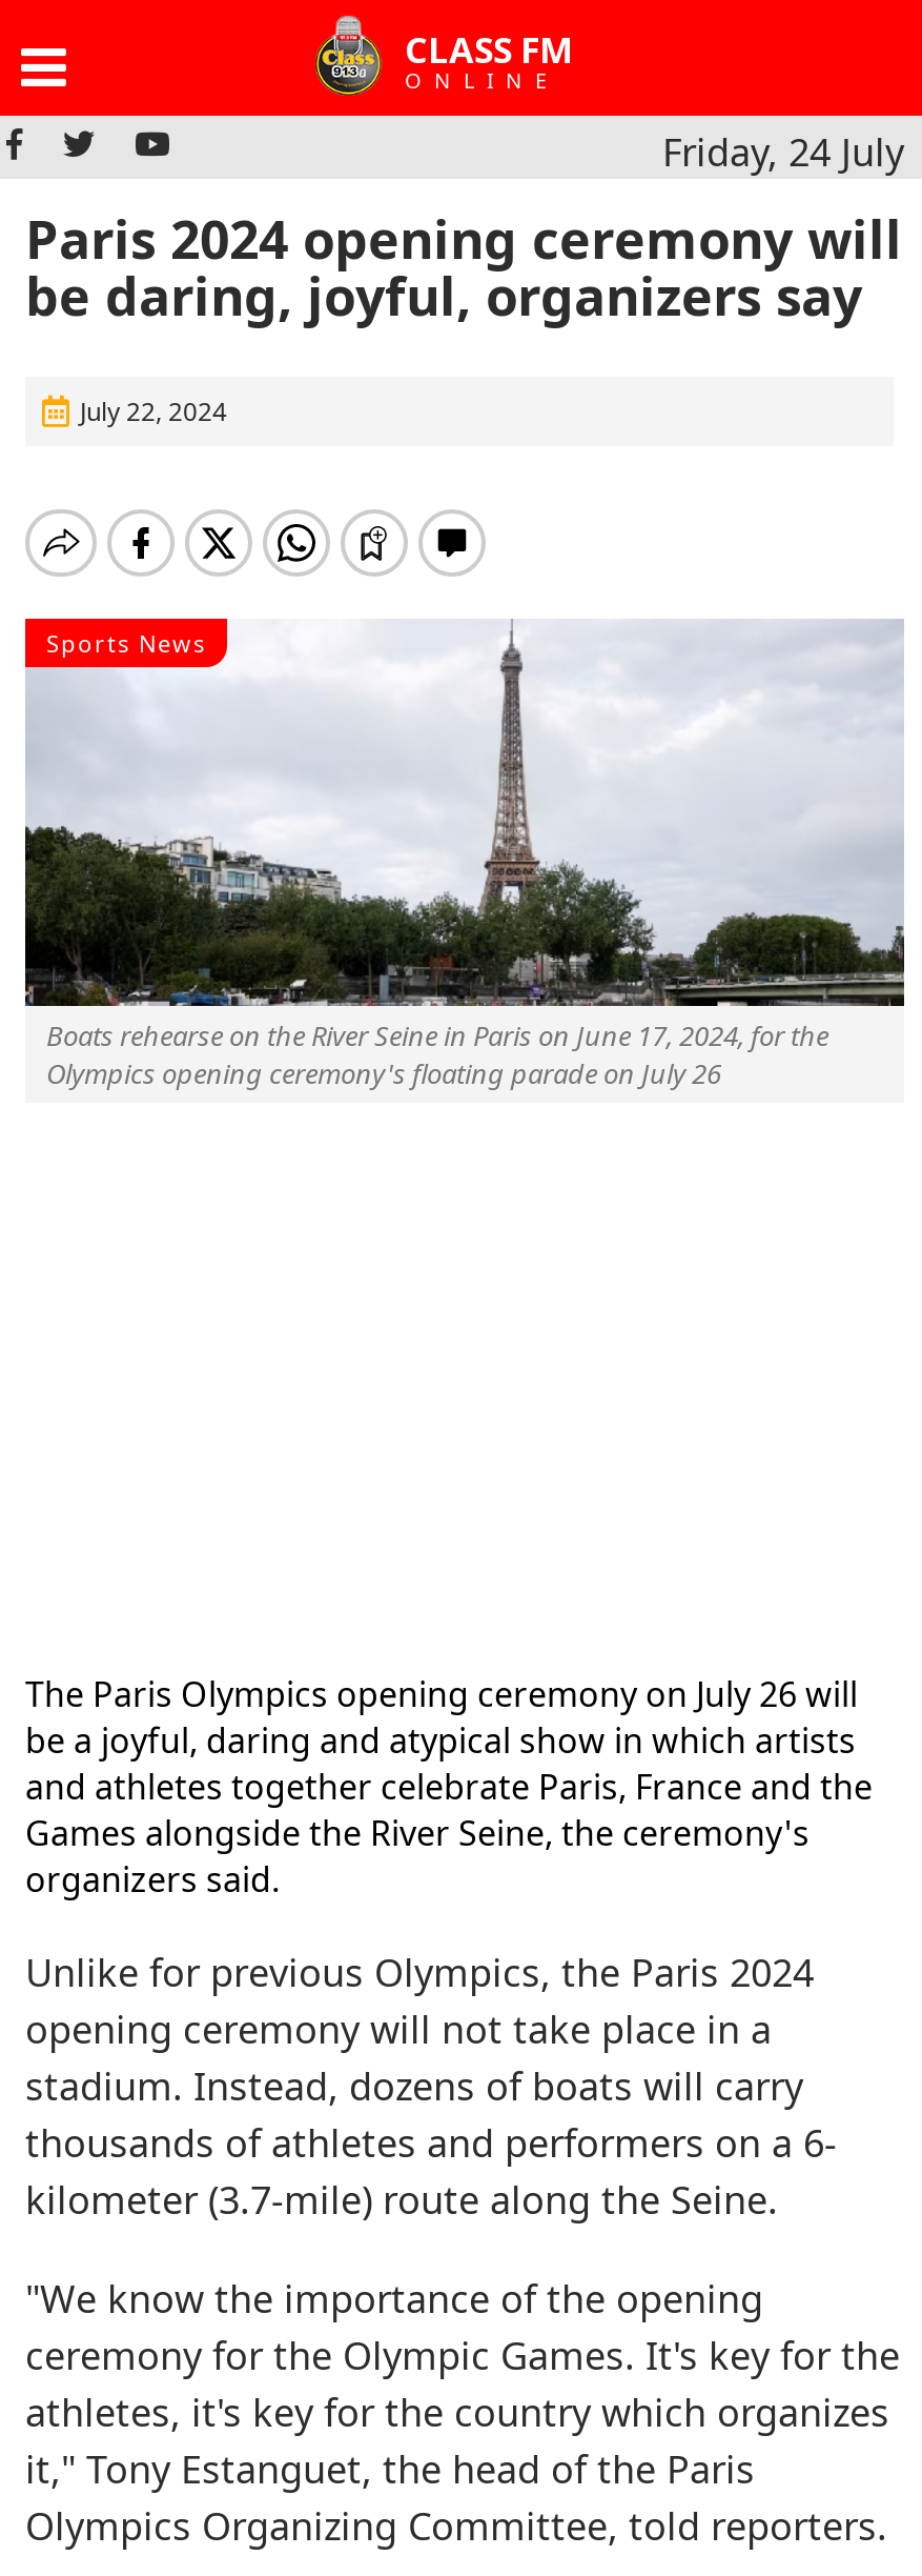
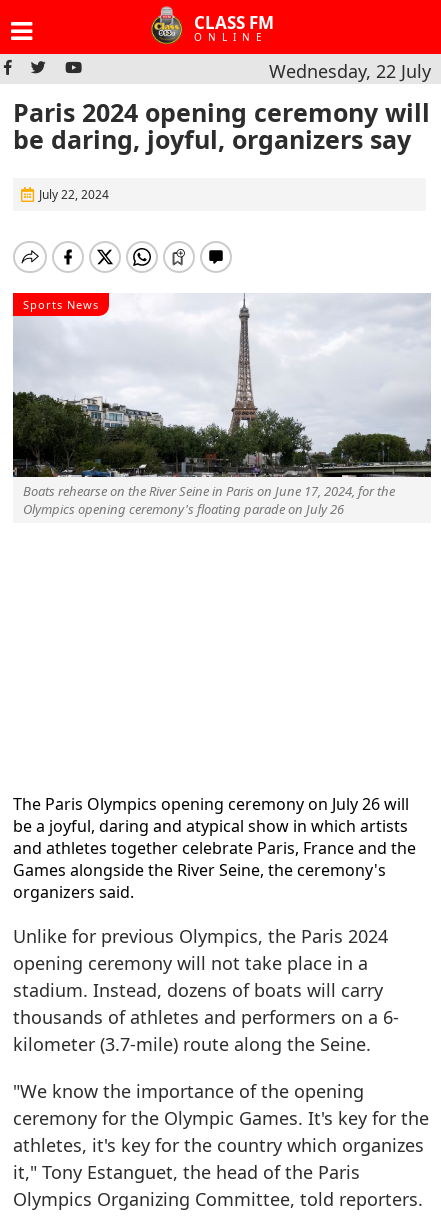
- Friday, 24 July
+ Wednesday, 22 July
